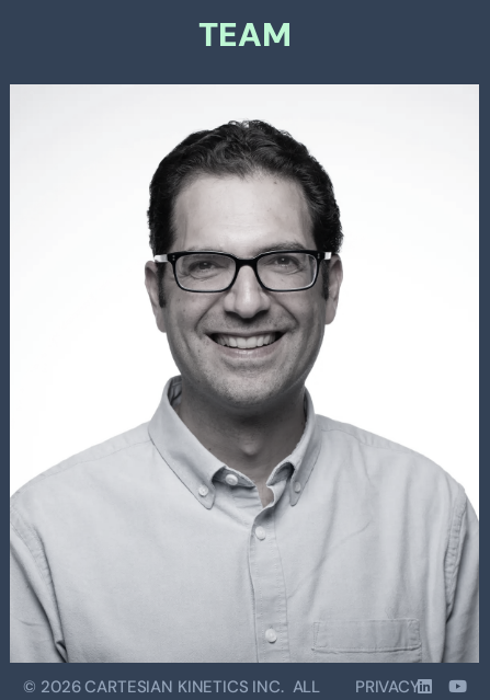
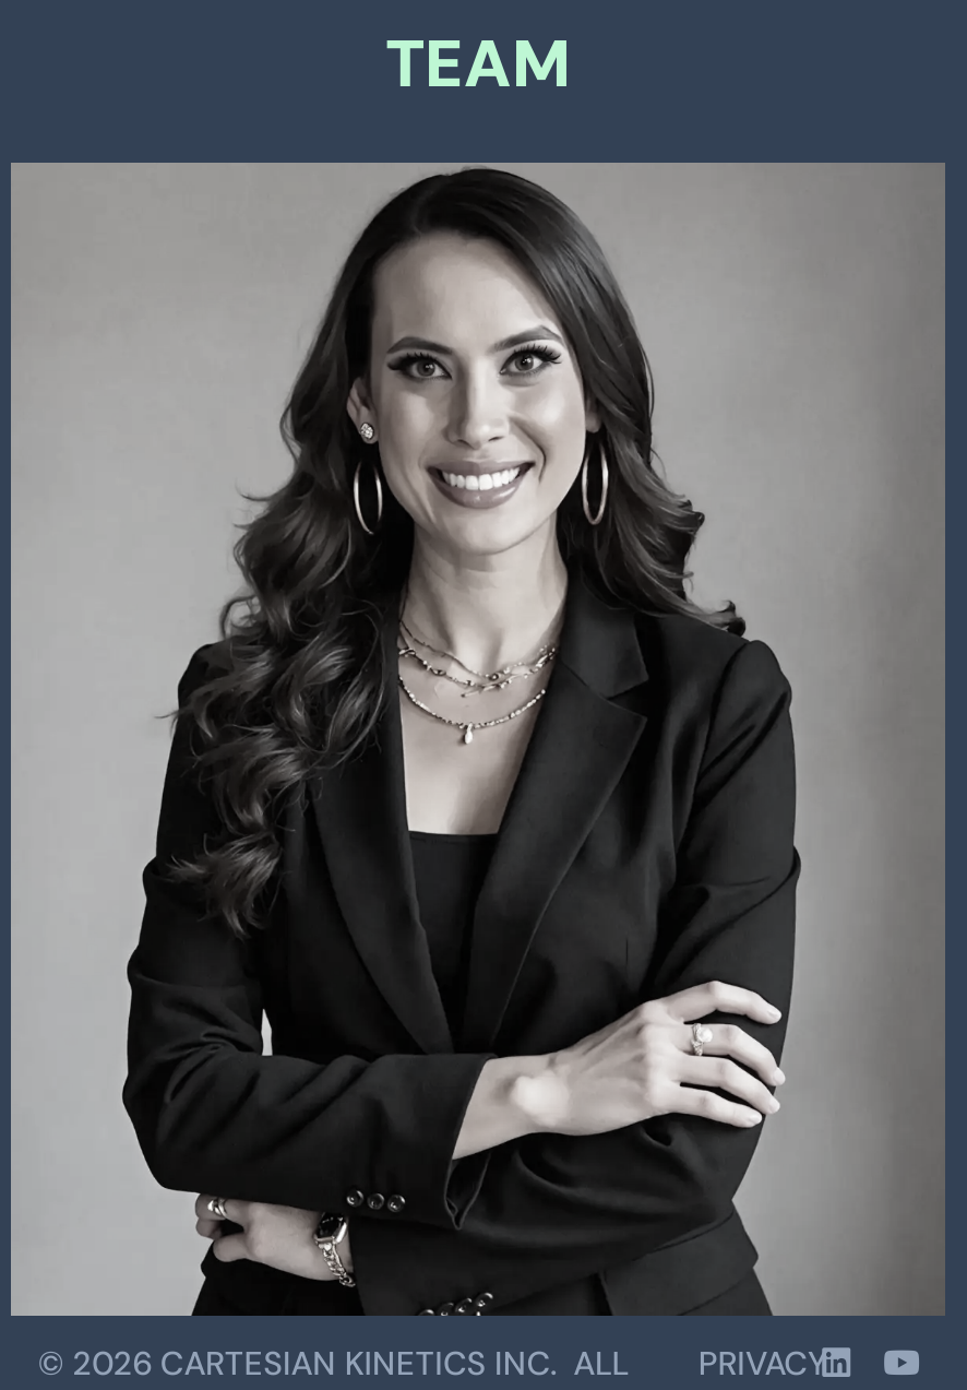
- [image]
+ [image]
